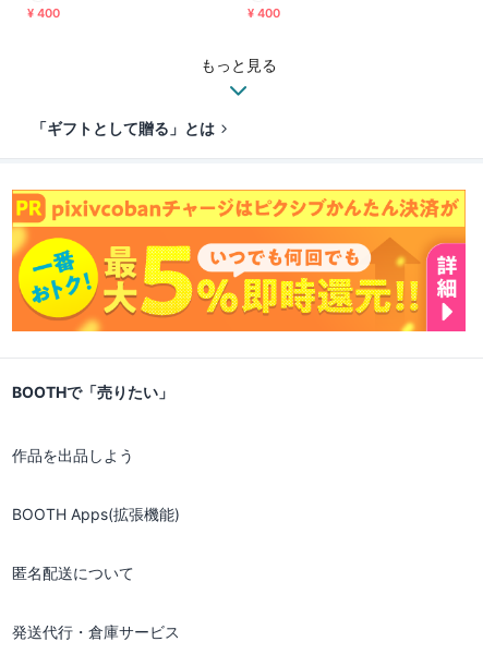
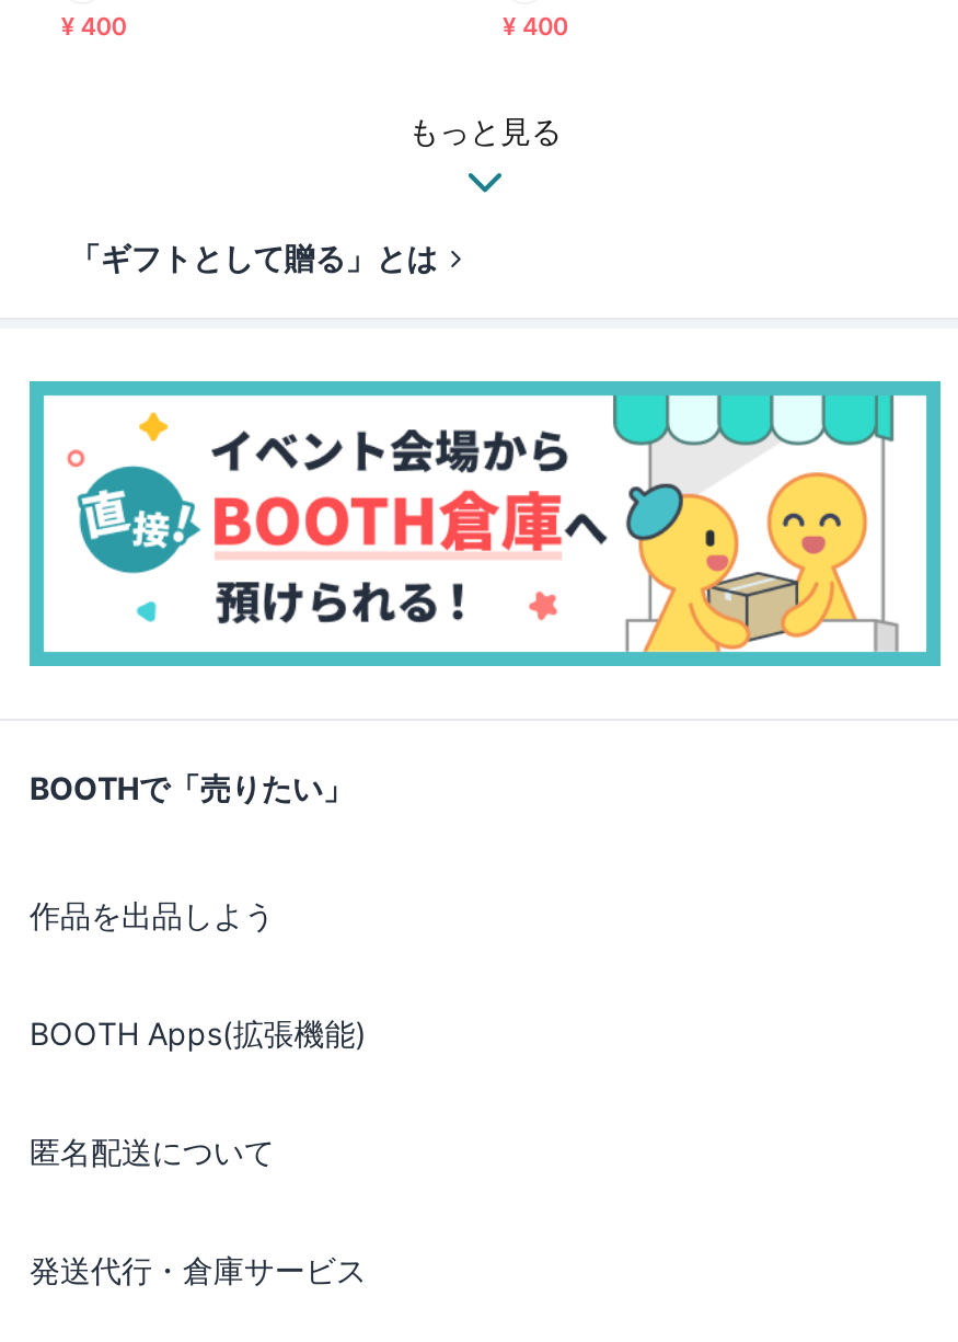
- [image]
+ [image]
